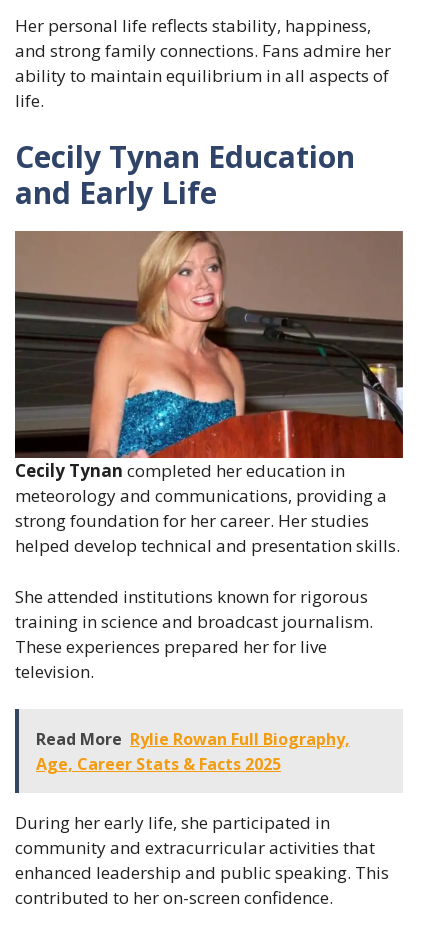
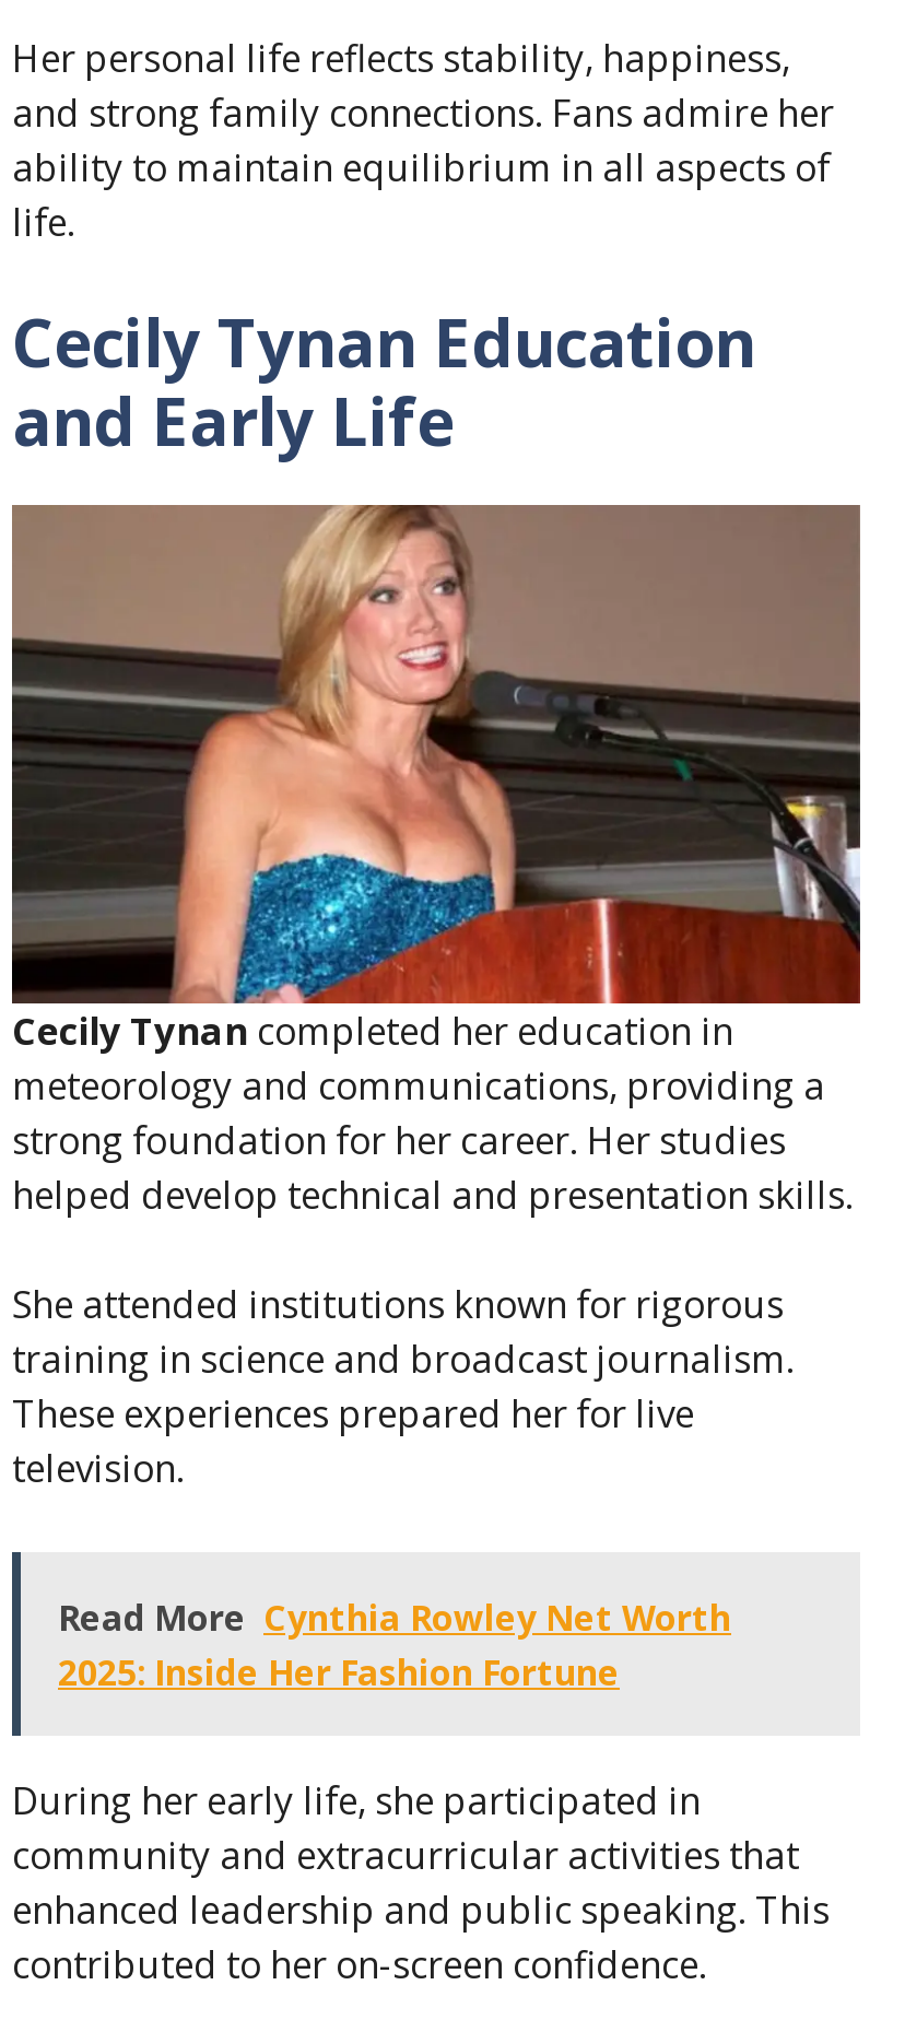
- Read More Rylie Rowan Full Biography,
- Age, Career Stats & Facts 2025
+ Read More Cynthia Rowley Net Worth
+ 2025: Inside Her Fashion Fortune
